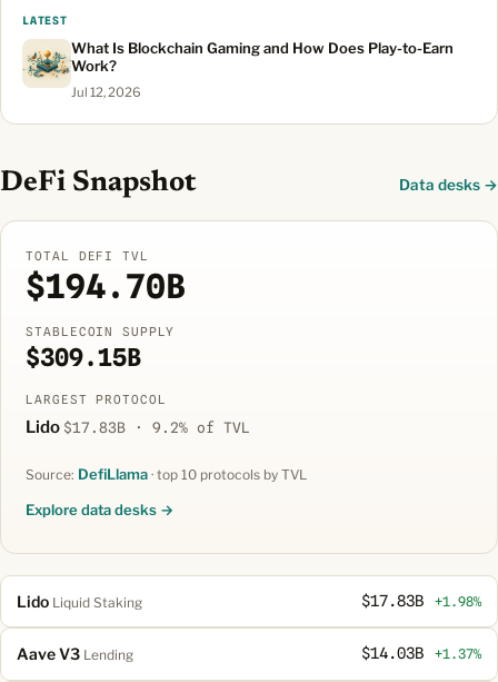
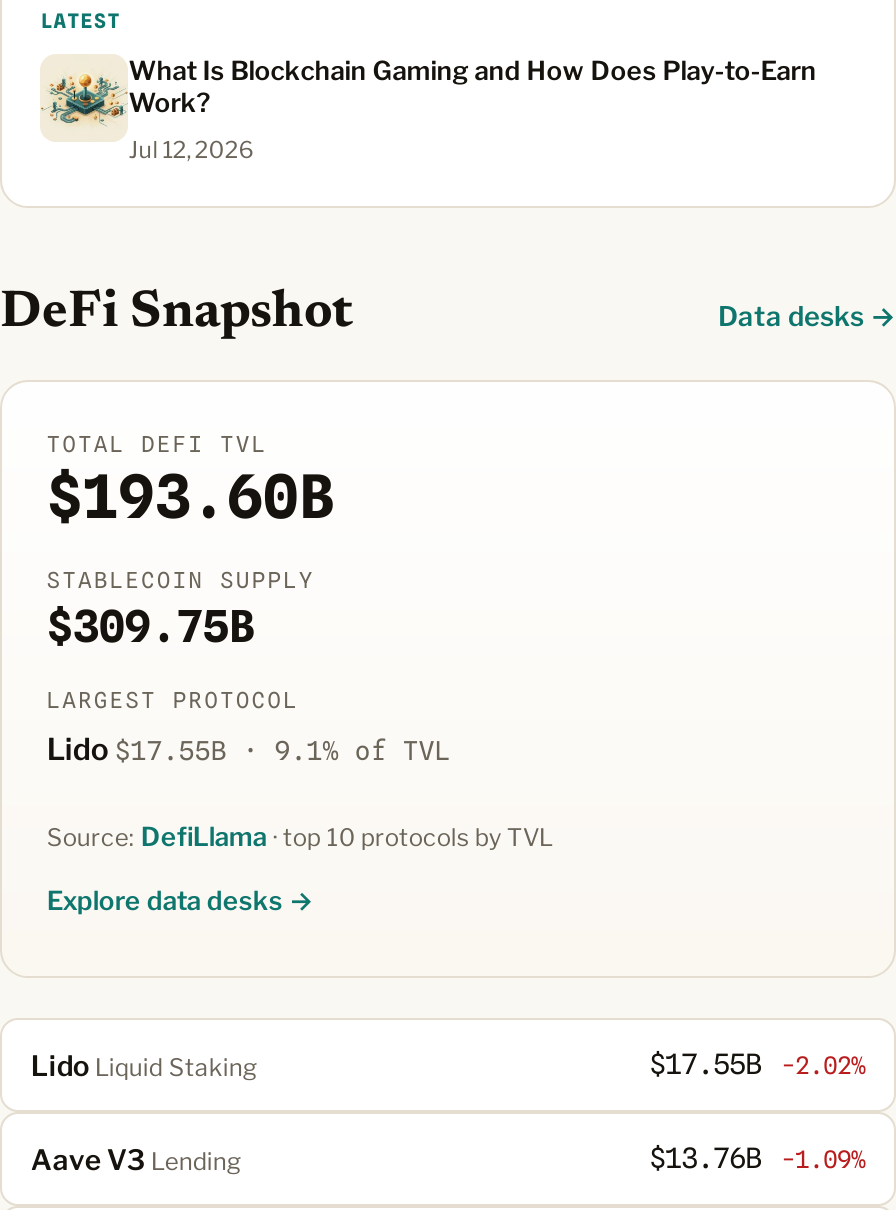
- $194.70B
+ $193.60B

- $309.15B
+ $309.75B

- Lido $17.83B · 9.2% of TVL
+ Lido $17.55B · 9.1% of TVL

- $17.83B
- +1.98%
+ $17.55B
+ -2.02%

- $14.03B
- +1.37%
+ $13.76B
+ -1.09%
